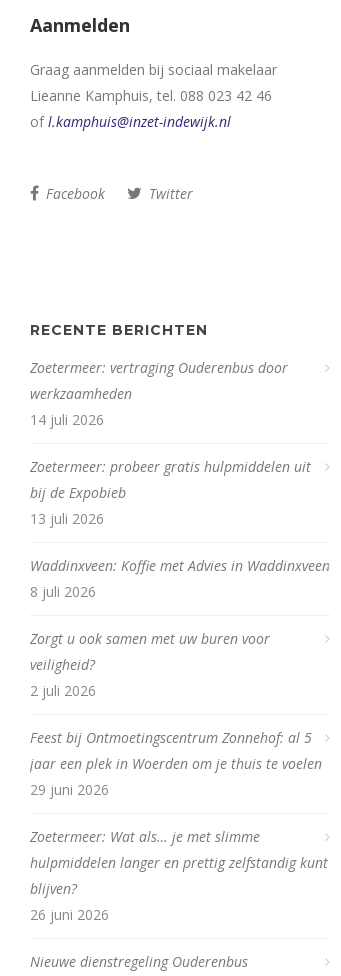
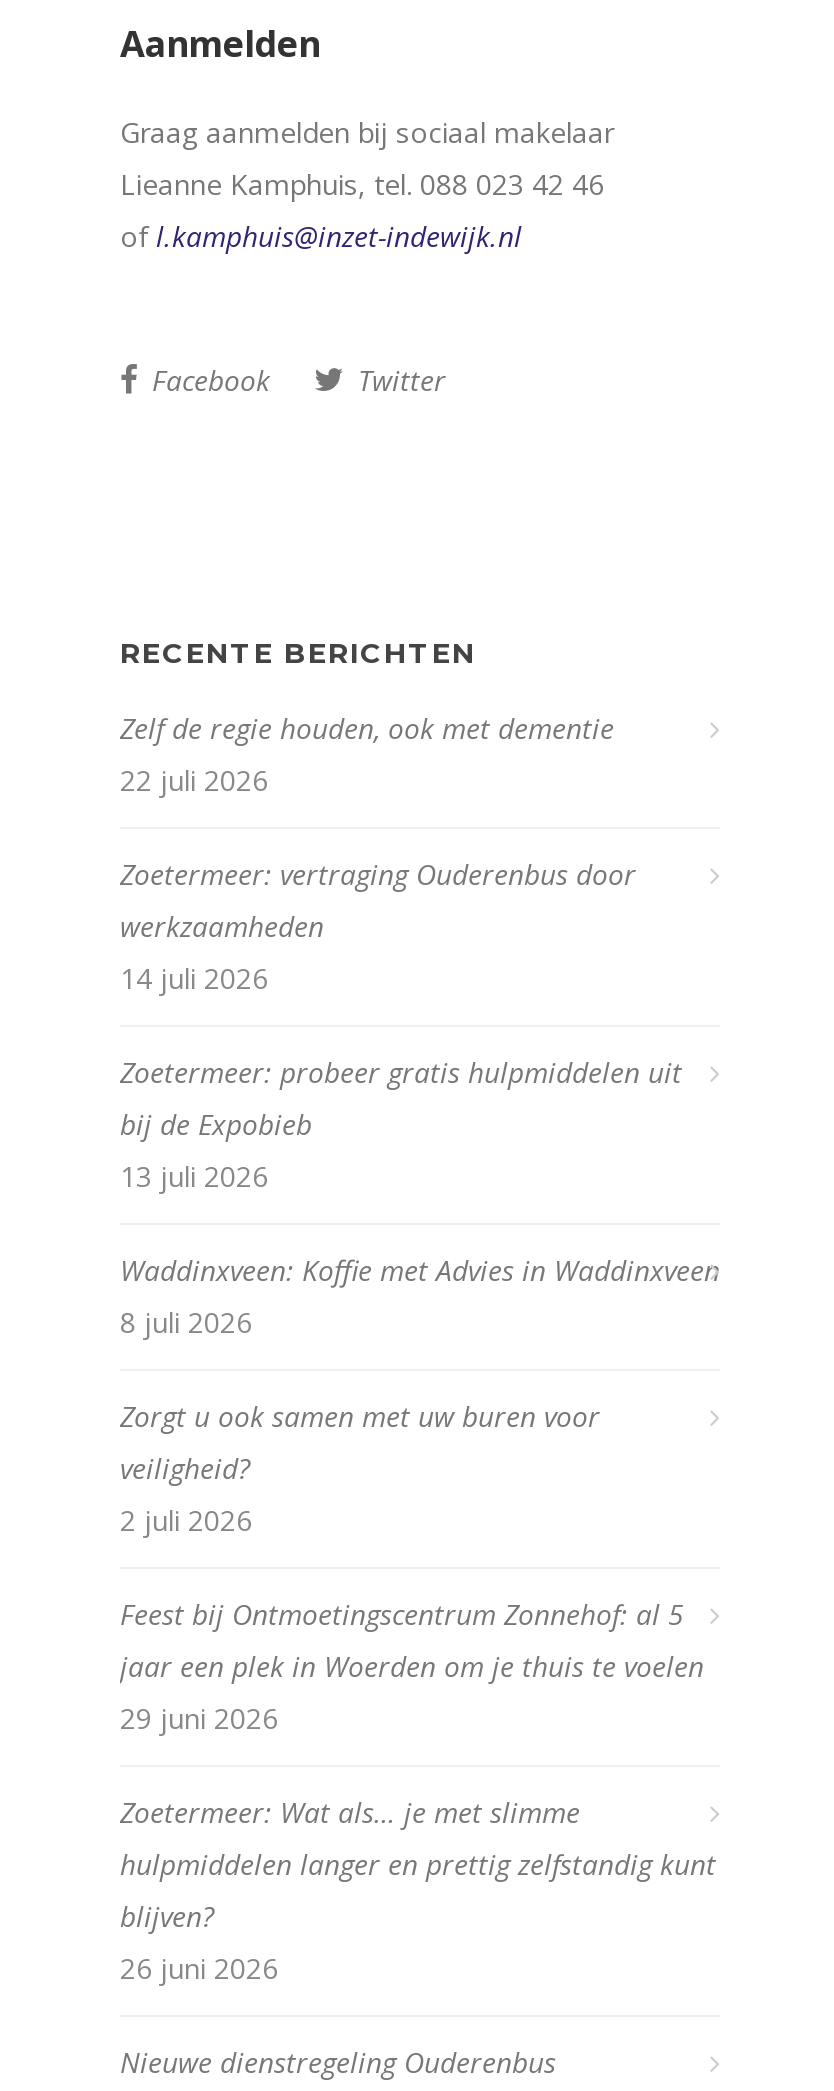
+ Zelf de regie houden, ook met dementie
+ 22 juli 2026
